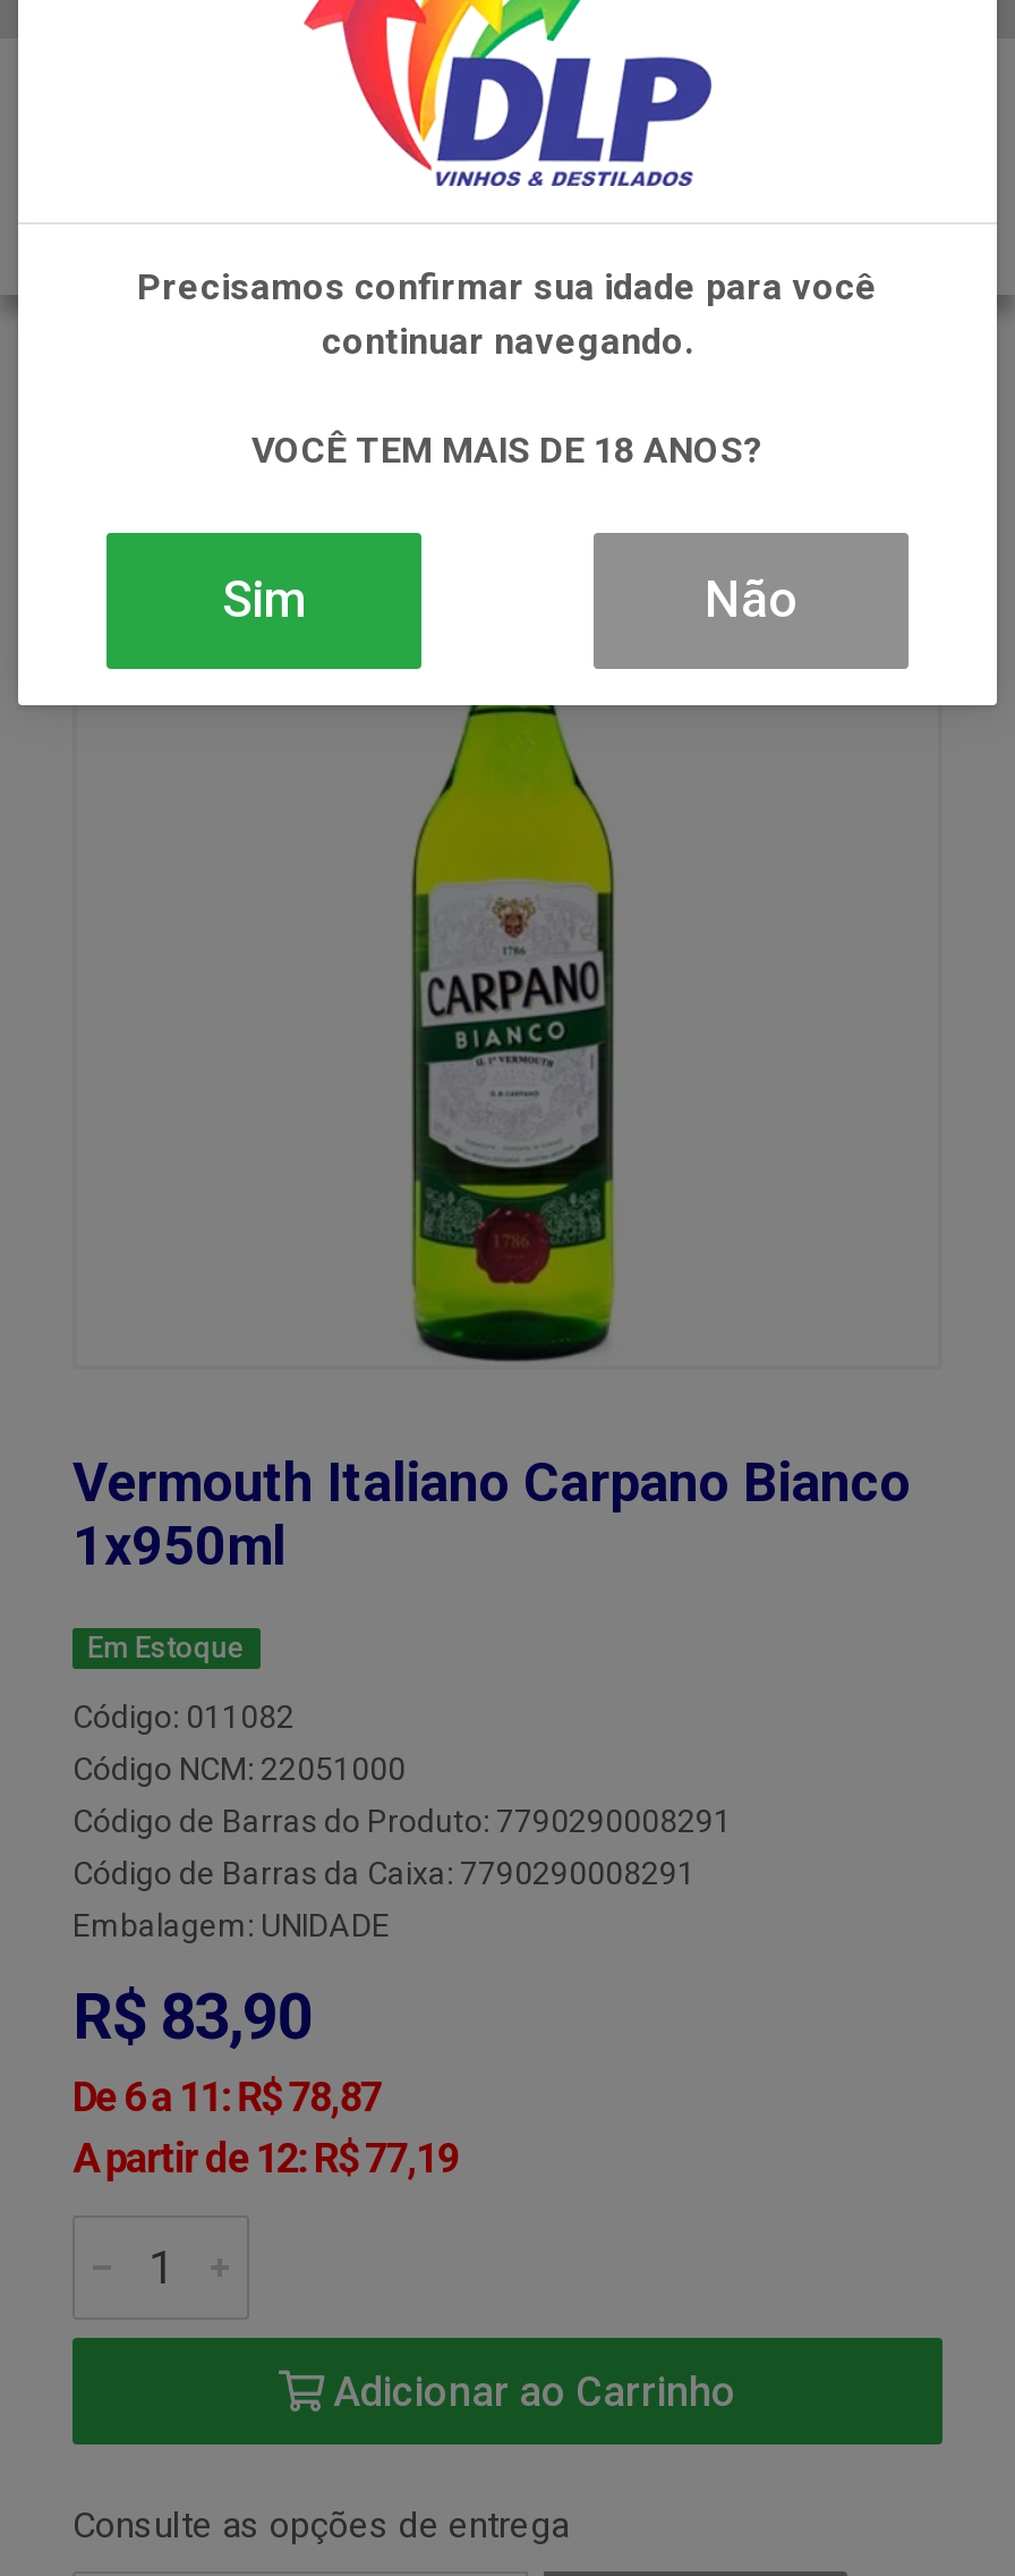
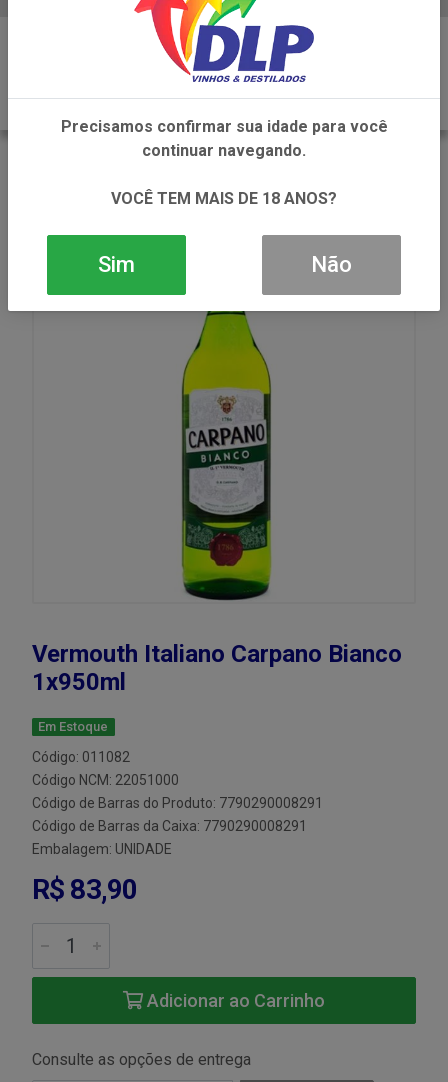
- De 6 a 11: R$ 78,87
- A partir de 12: R$ 77,19
